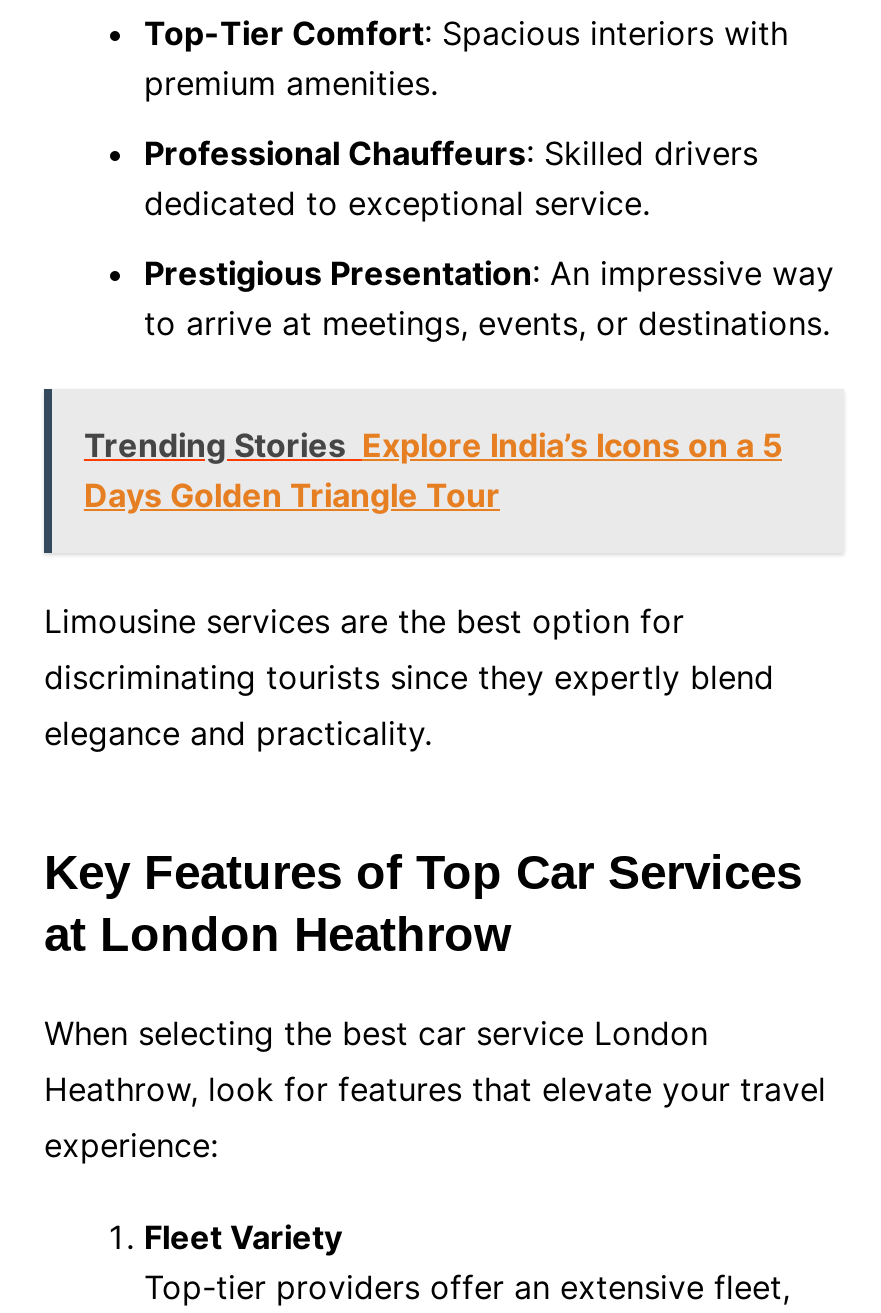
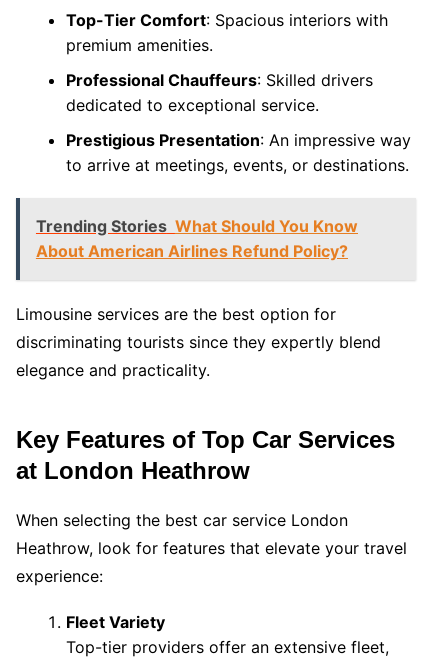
- Trending Stories Explore India’s Icons on a 5
- Days Golden Triangle Tour
+ Trending Stories What Should You Know
+ About American Airlines Refund Policy?
